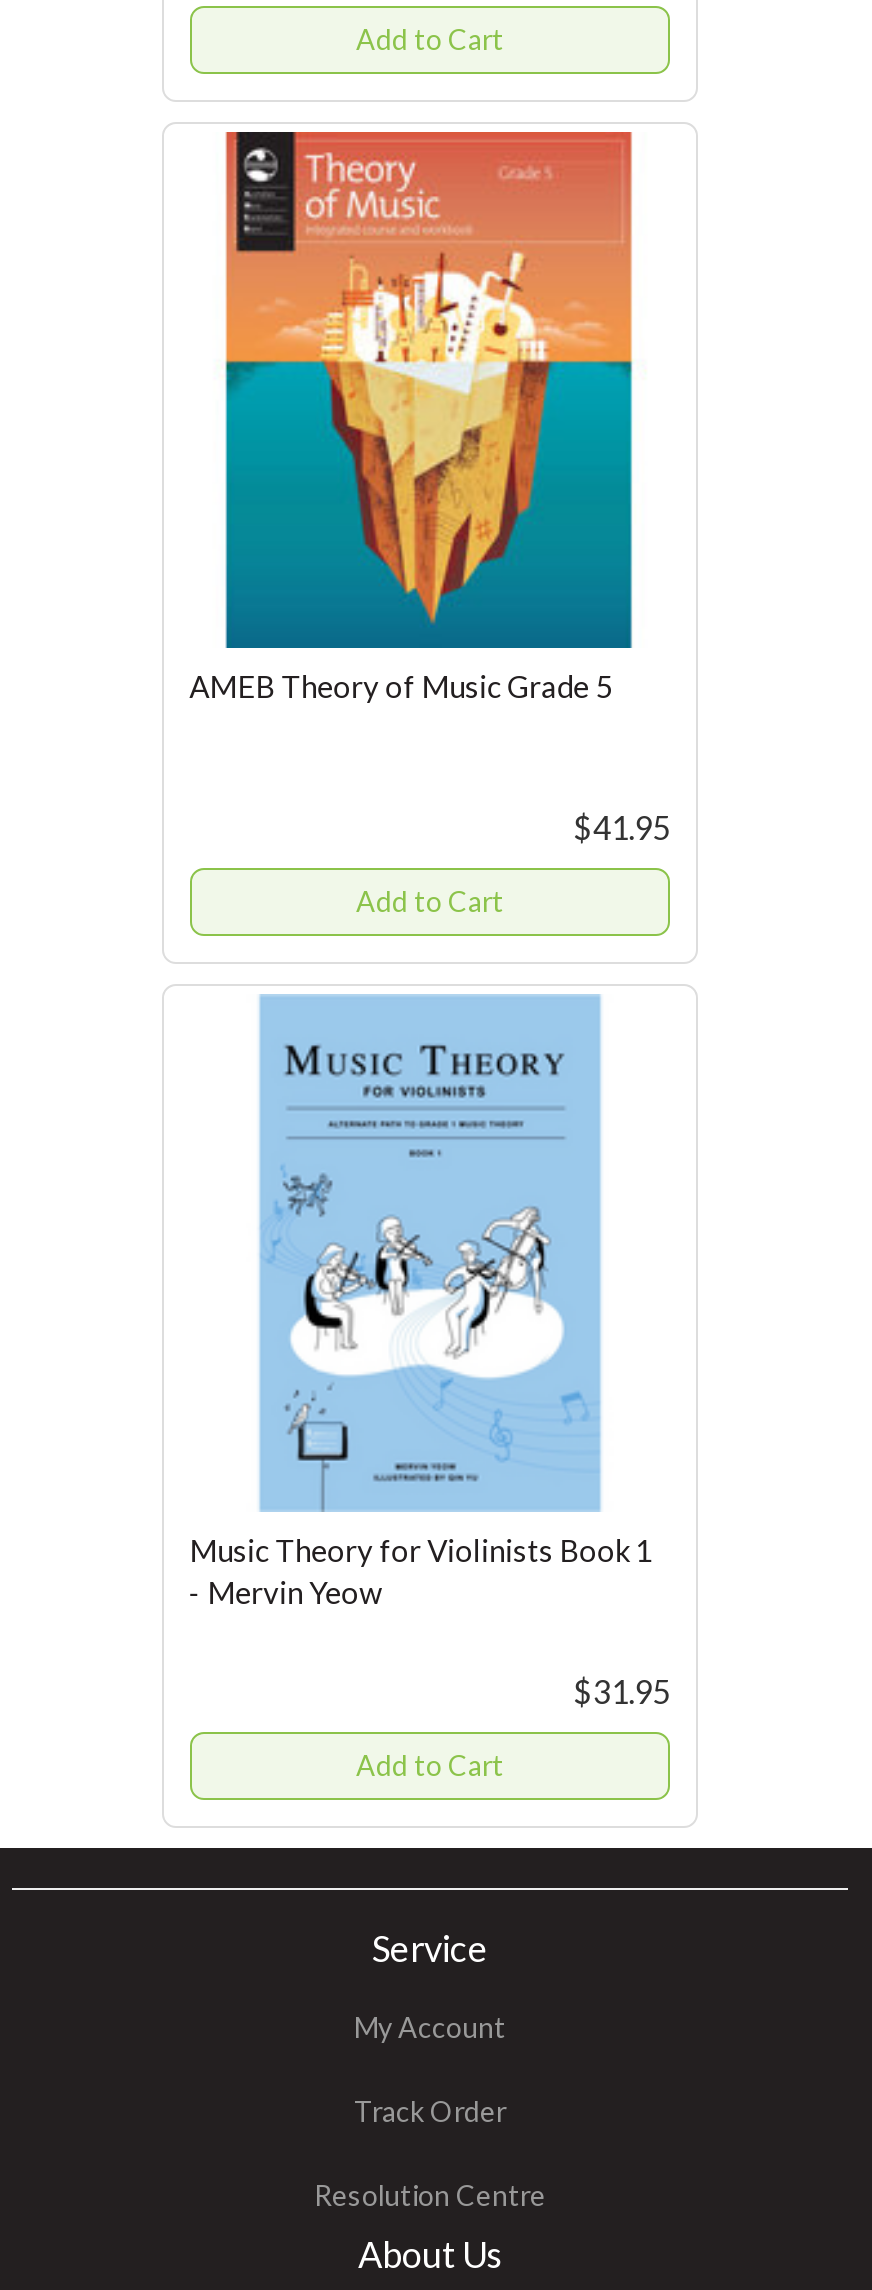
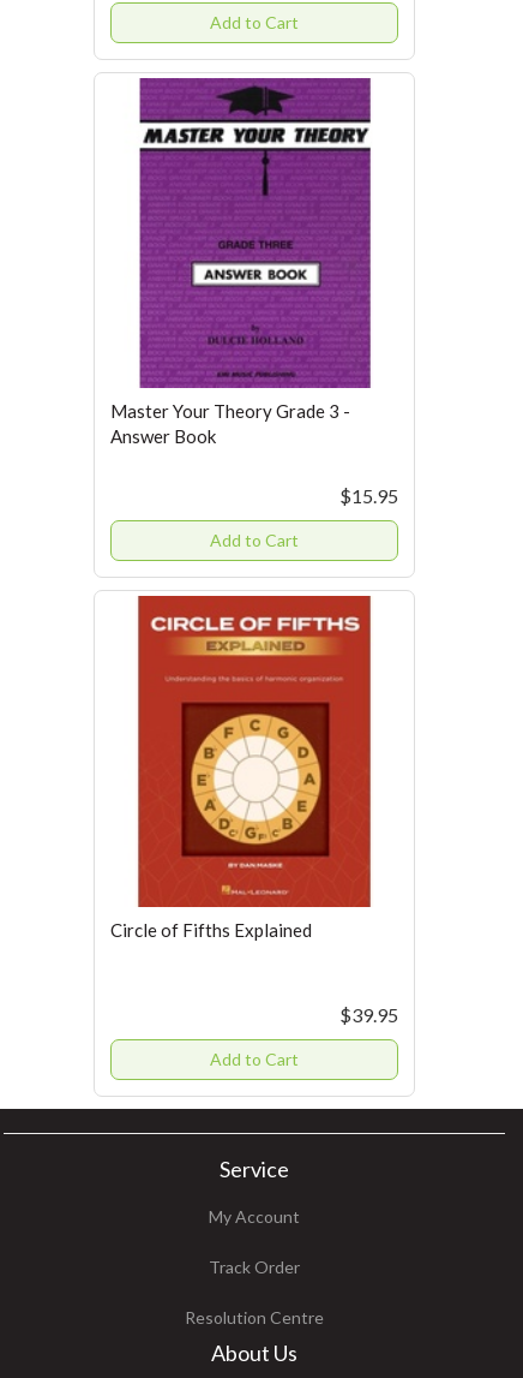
- [image]
- AMEB Theory of Music Grade 5
+ [image]
+ Master Your Theory Grade 3 -
+ Answer Book

- $41.95
+ $15.95

- [image]
- Music Theory for Violinists Book 1
- - Mervin Yeow
+ [image]
+ Circle of Fifths Explained

- $31.95
+ $39.95
